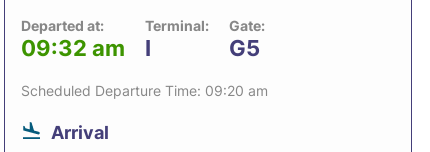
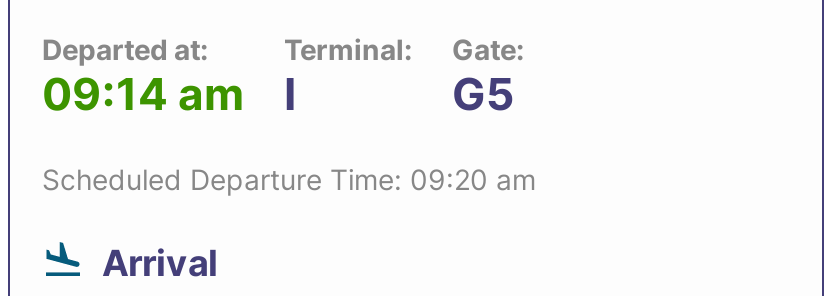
- 09:32 am I
+ 09:14 am I
